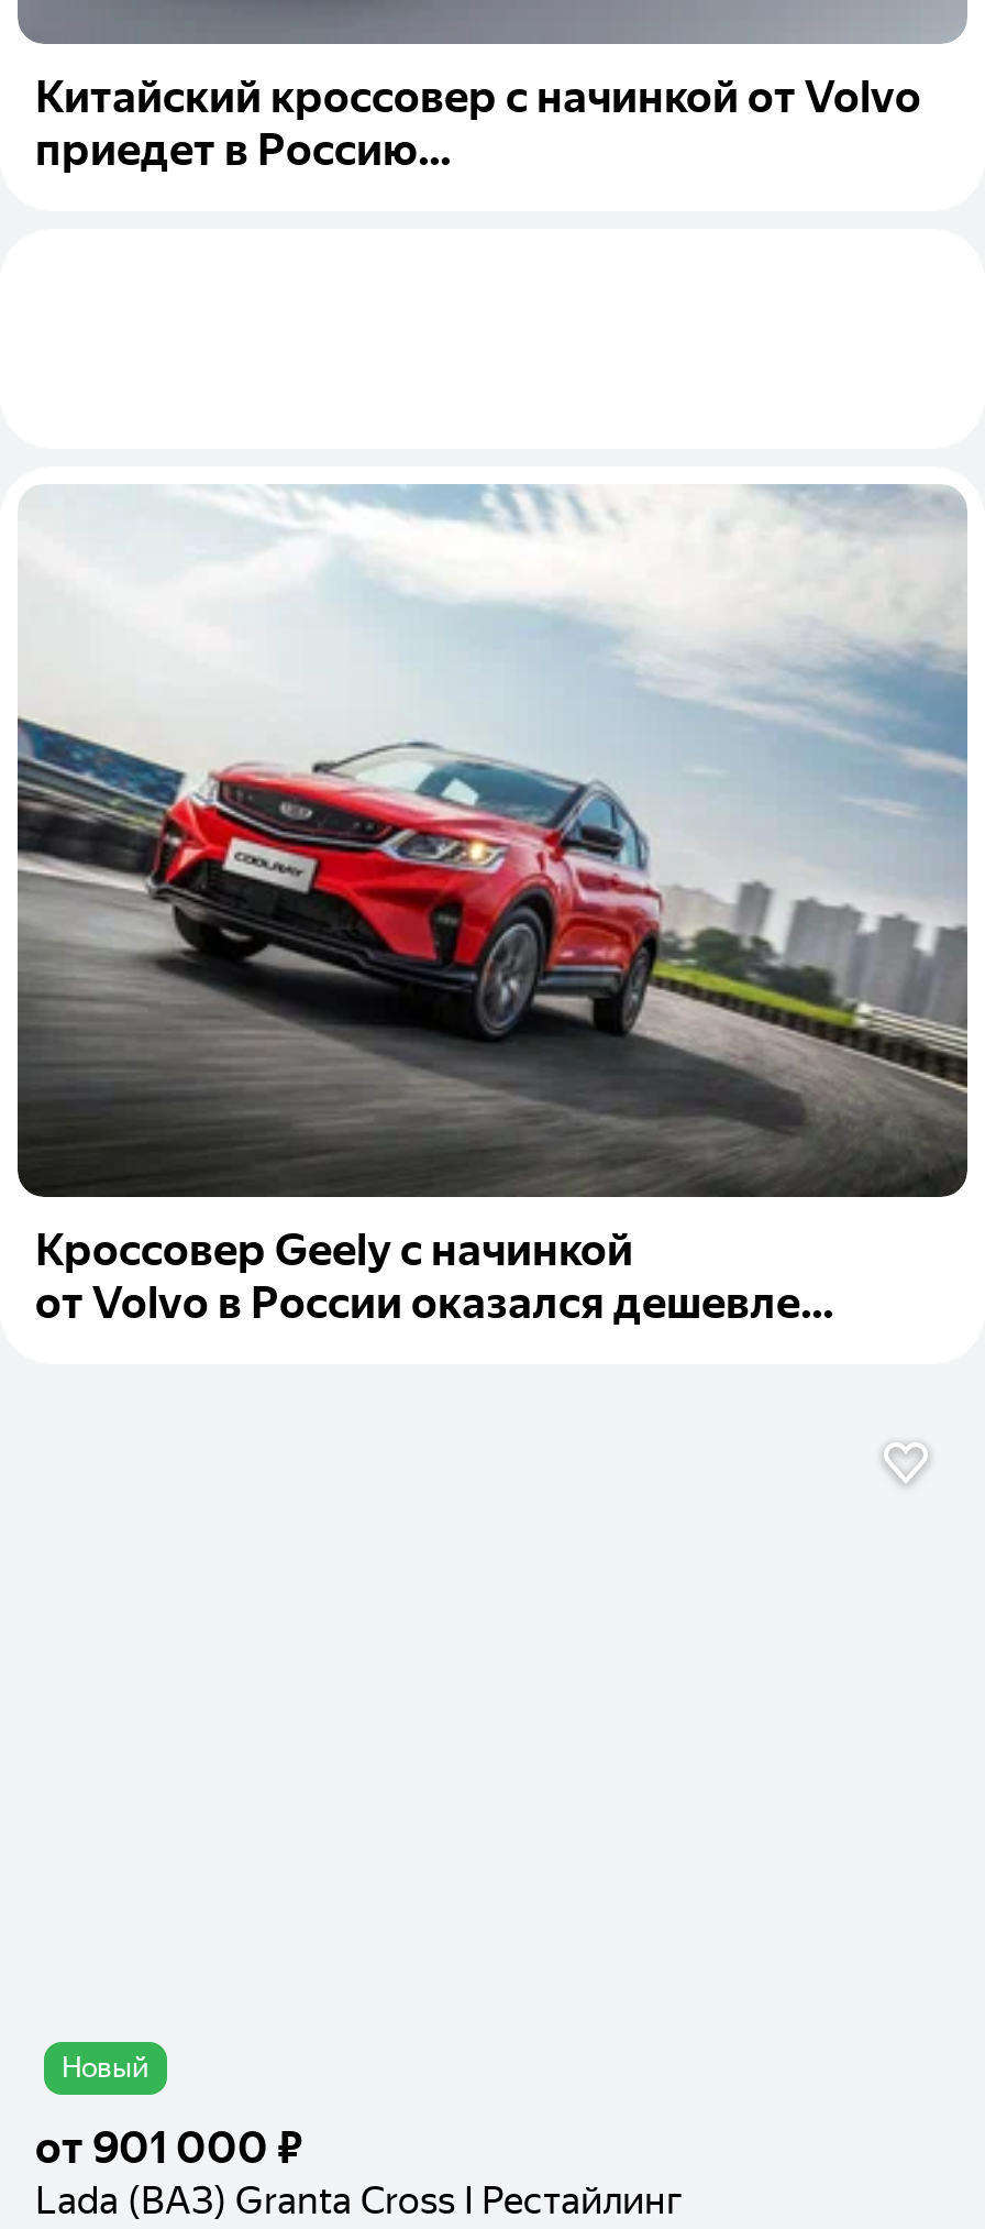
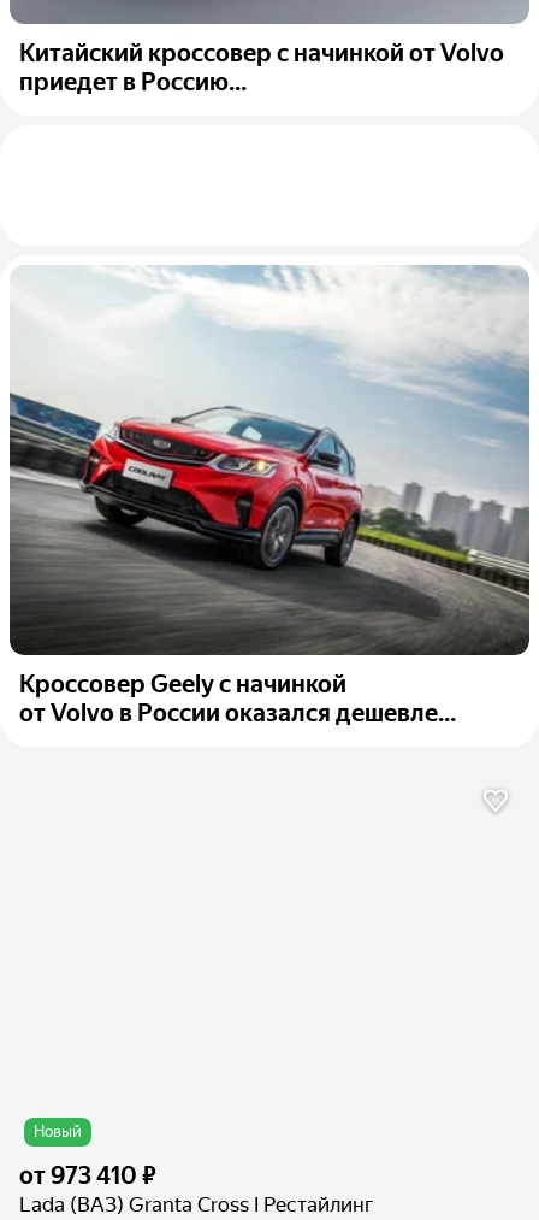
- от 901 000 ₽
+ от 973 410 ₽
